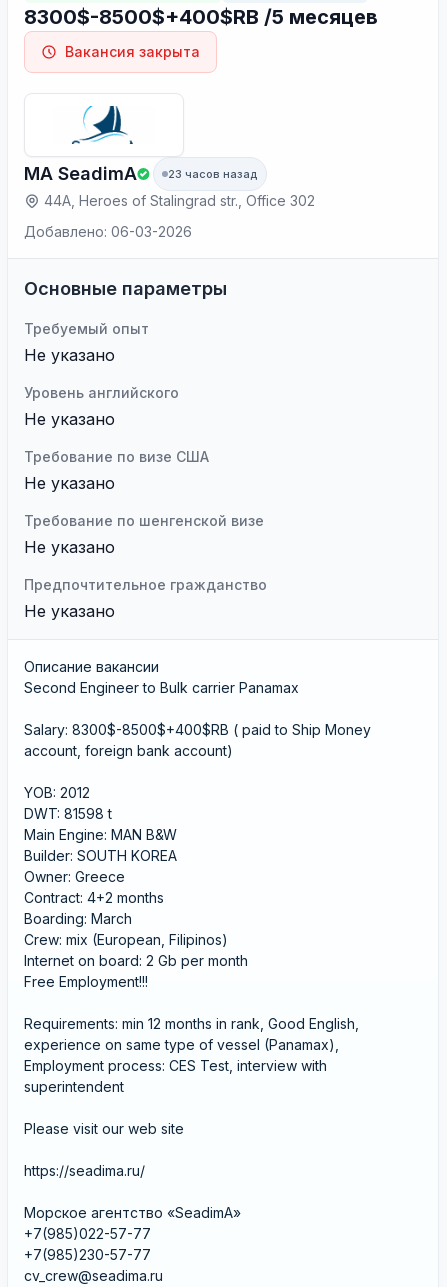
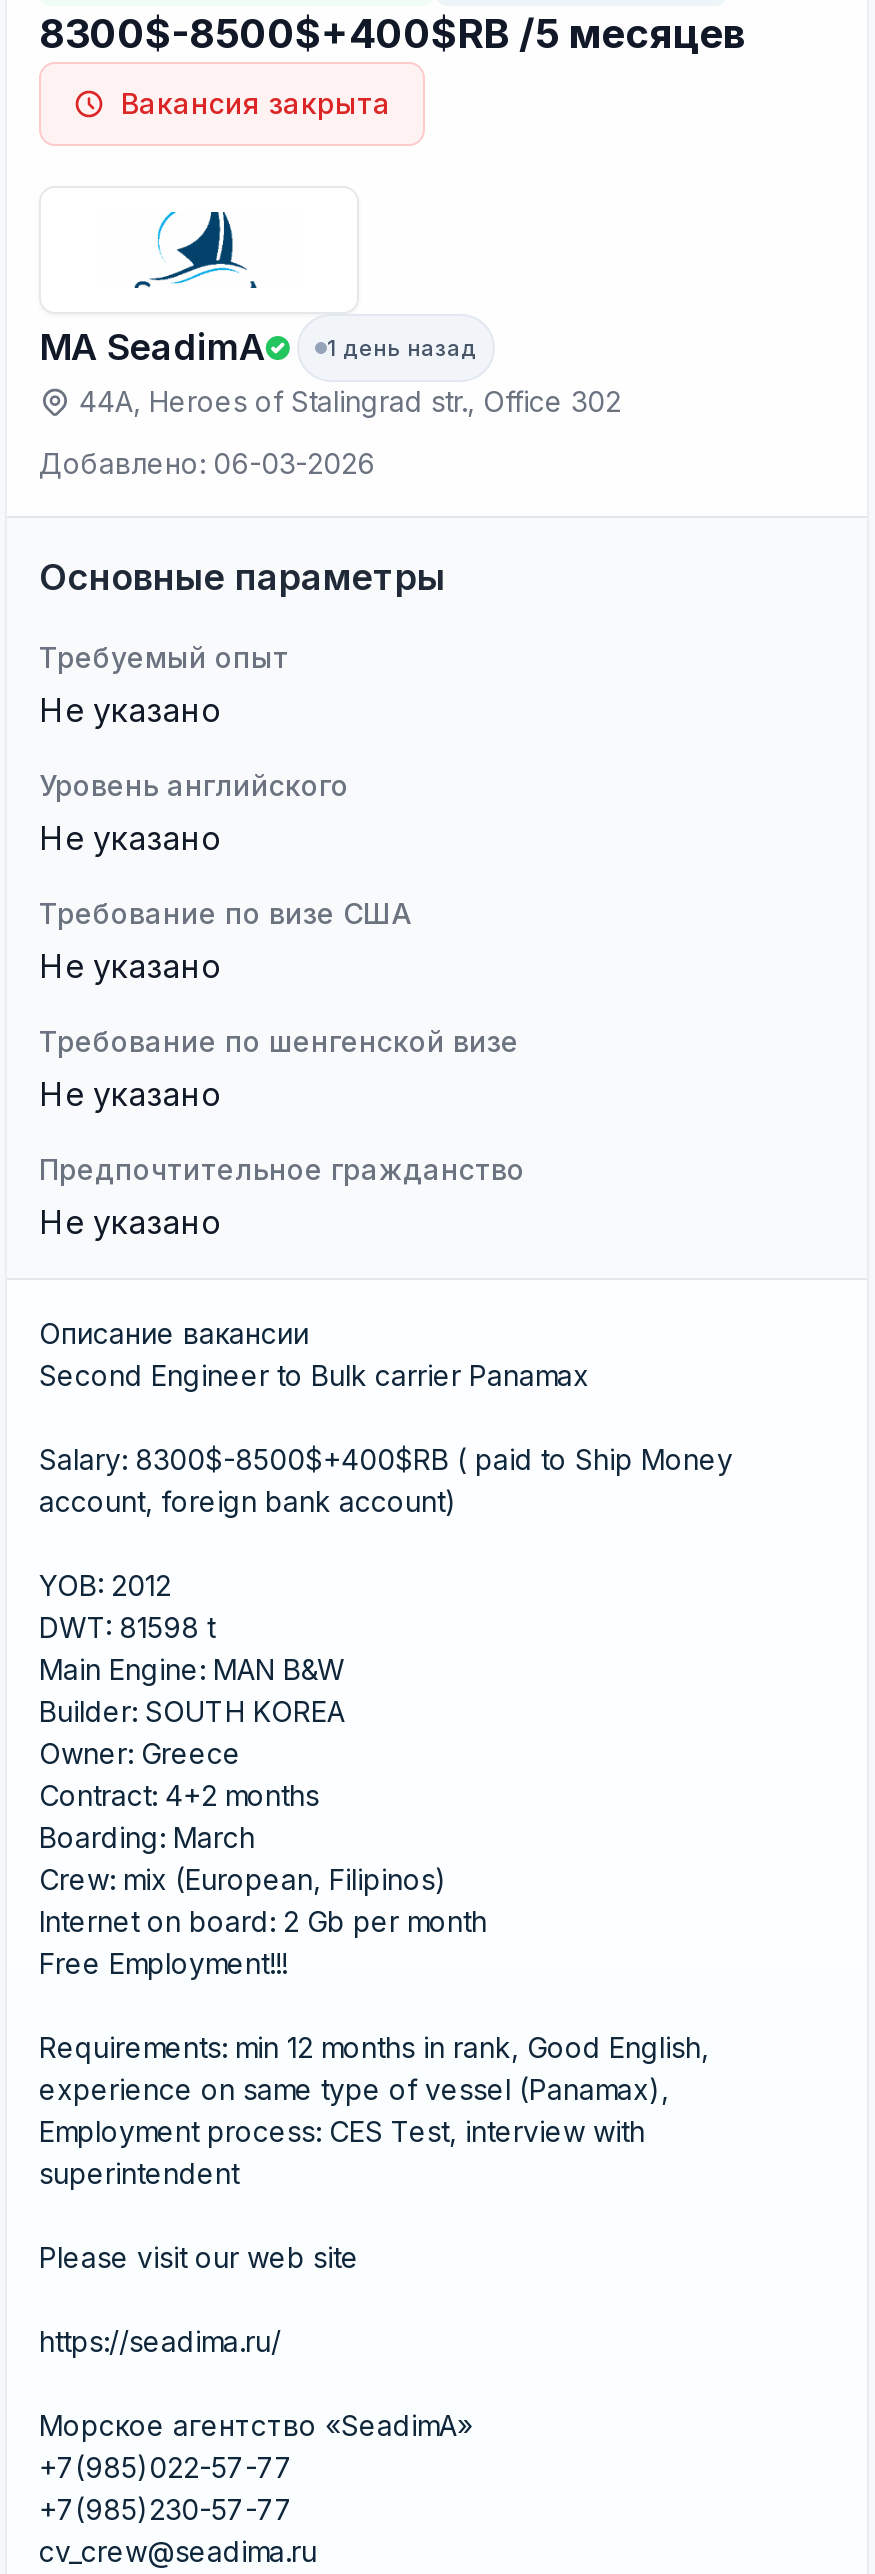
- 23 часов назад
+ 1 день назад
